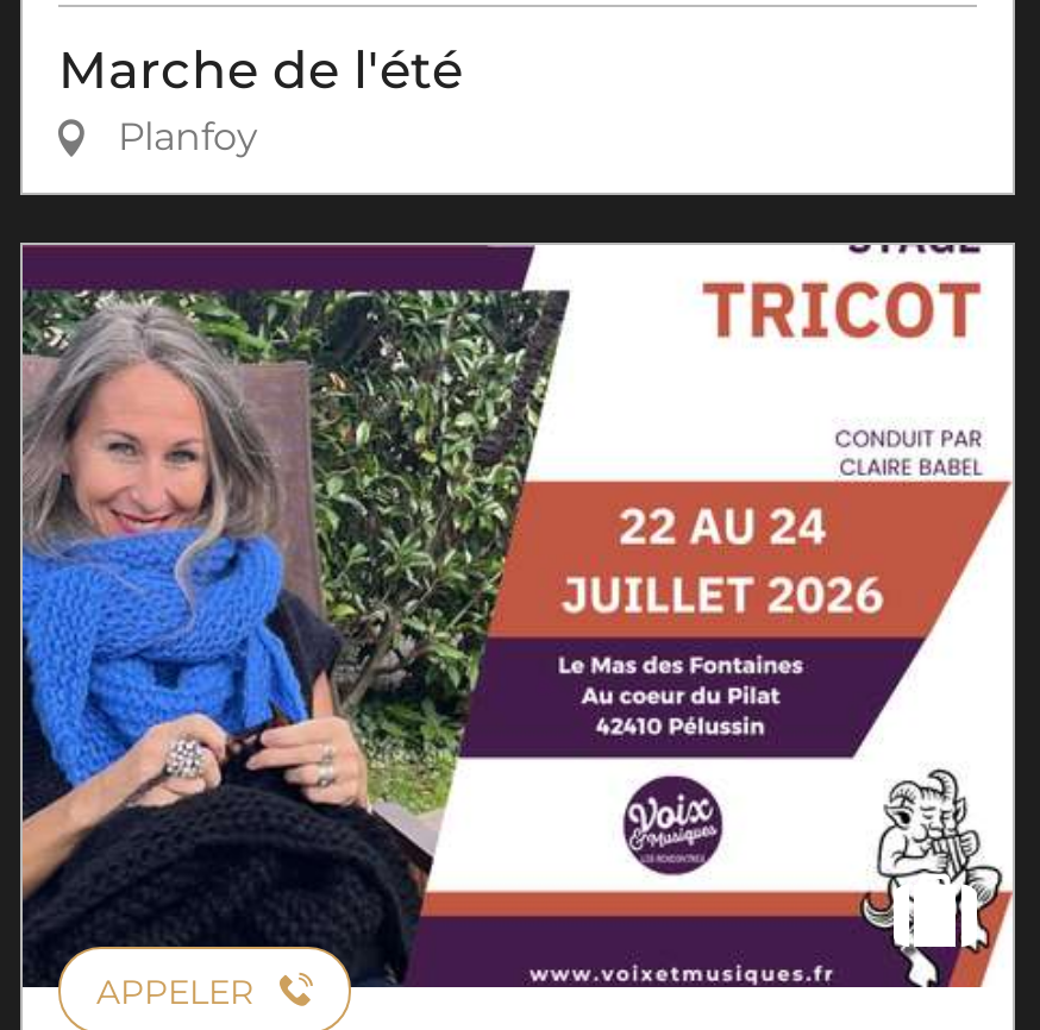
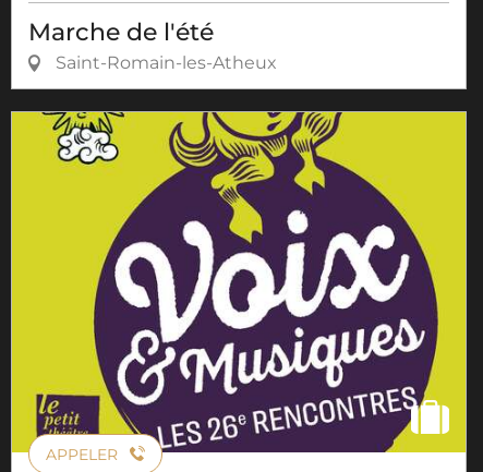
- Planfoy
+ Saint-Romain-les-Atheux

- [image]
+ [image]
